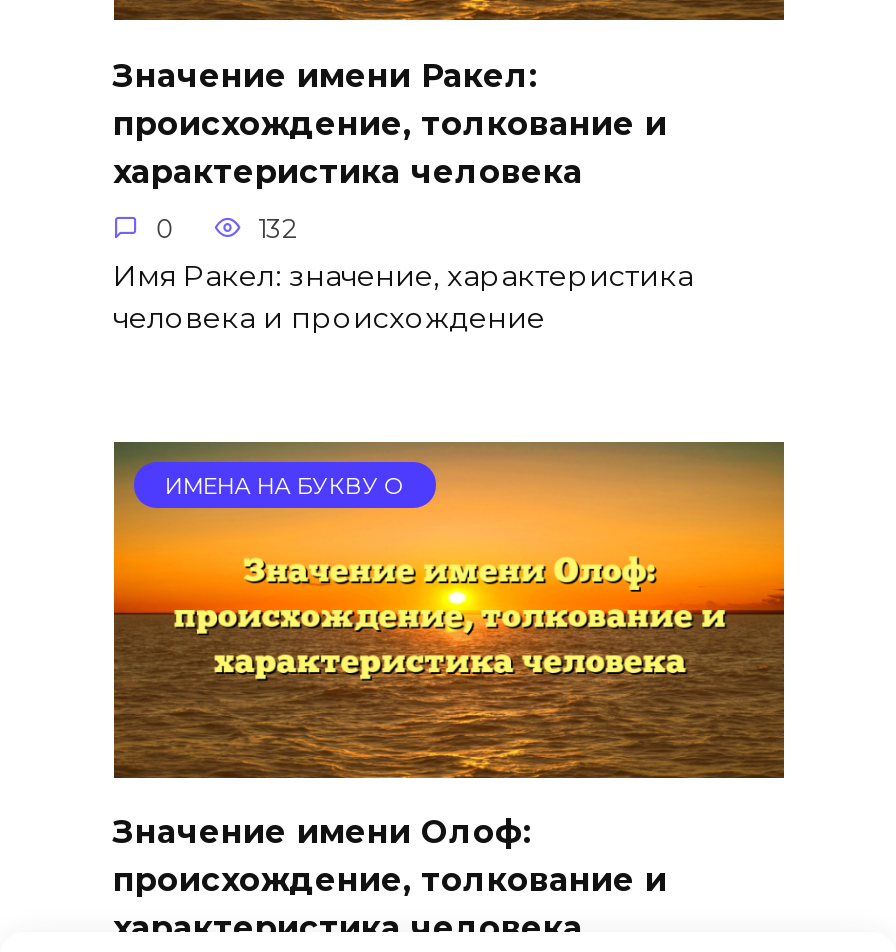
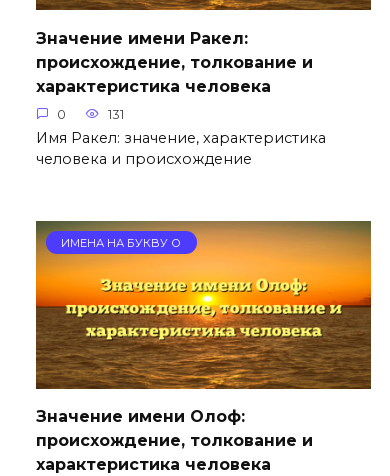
- 132
+ 131
